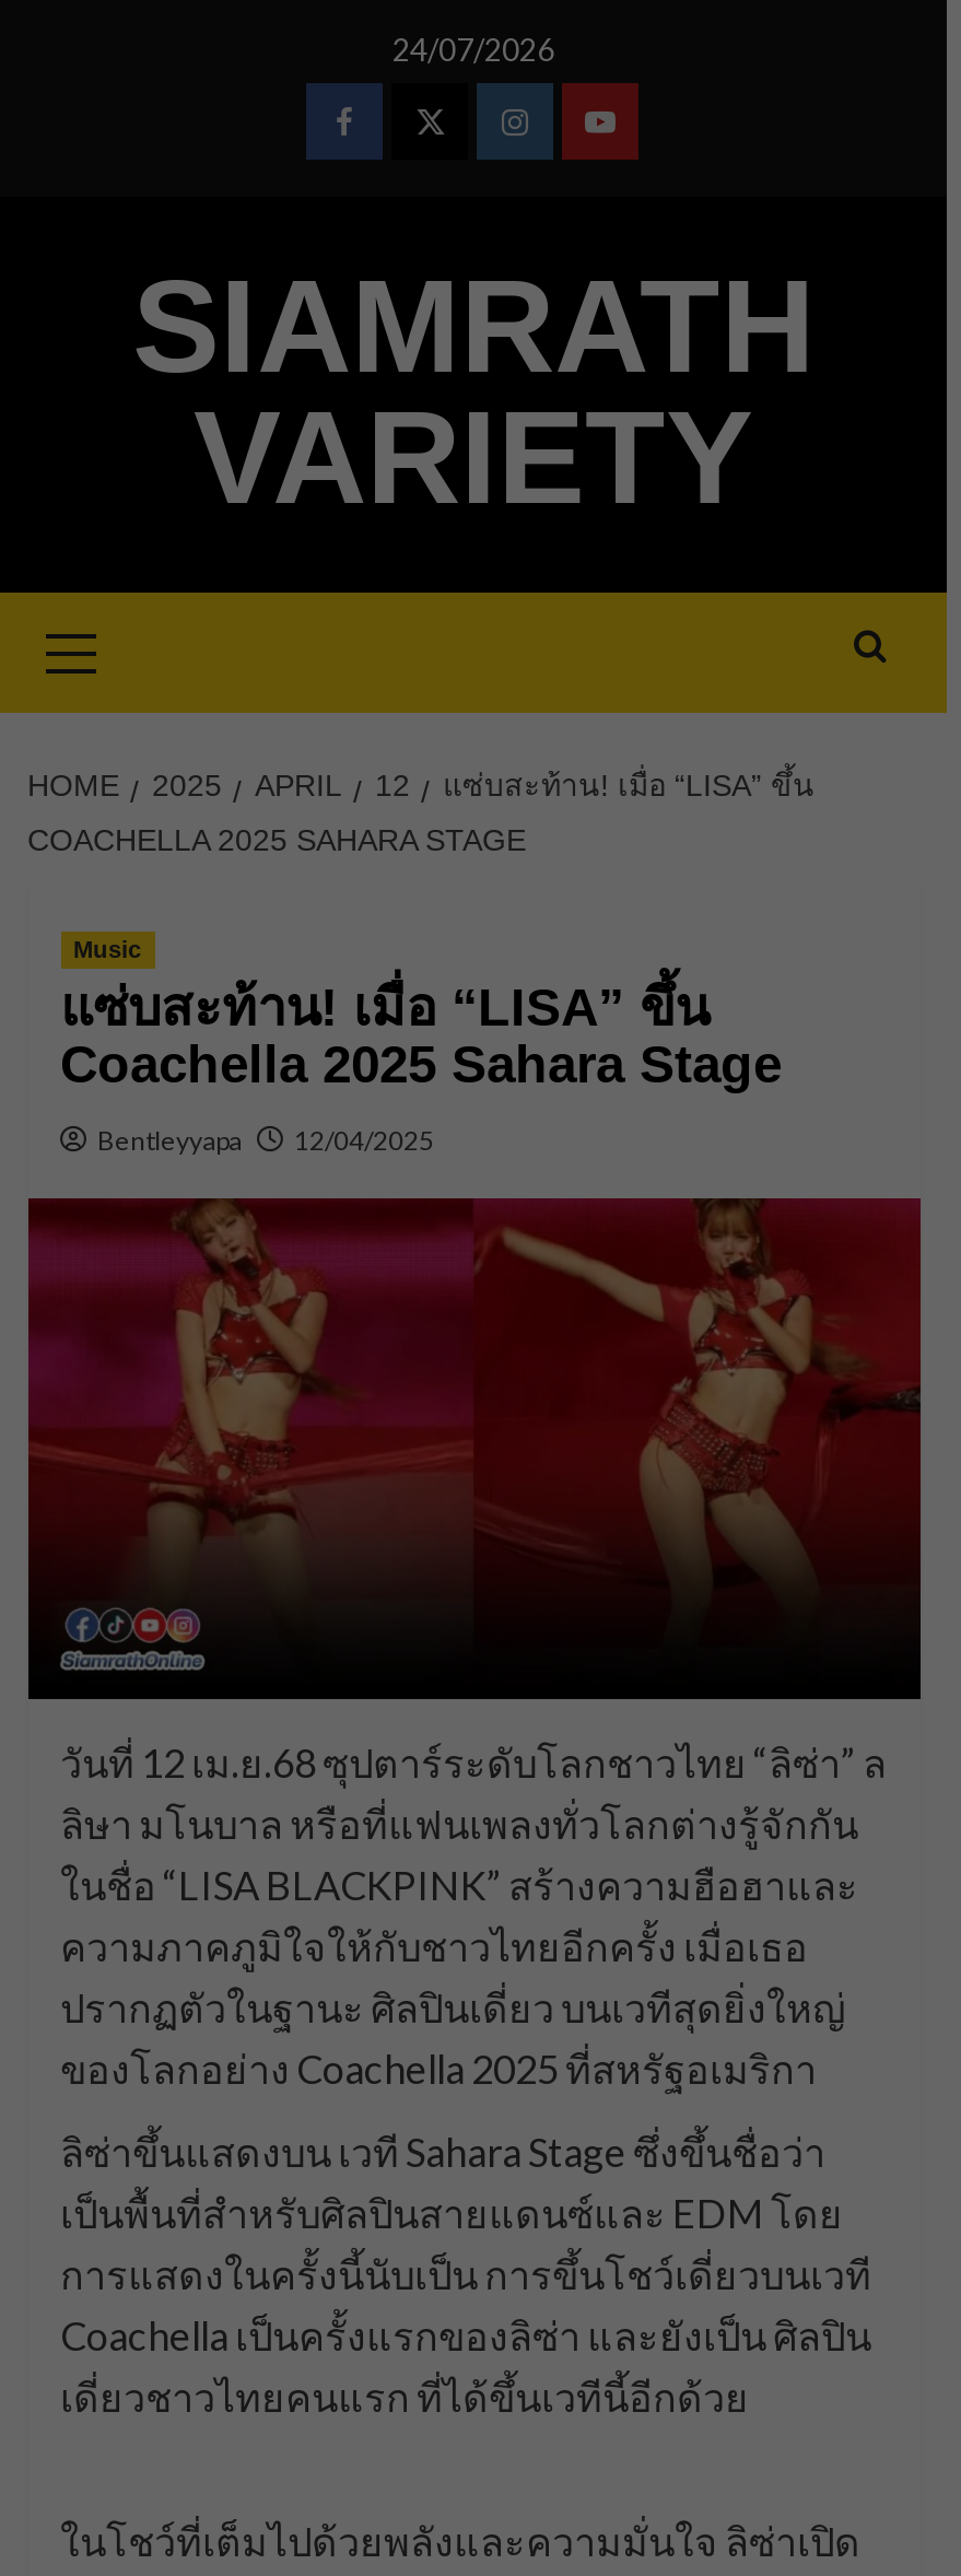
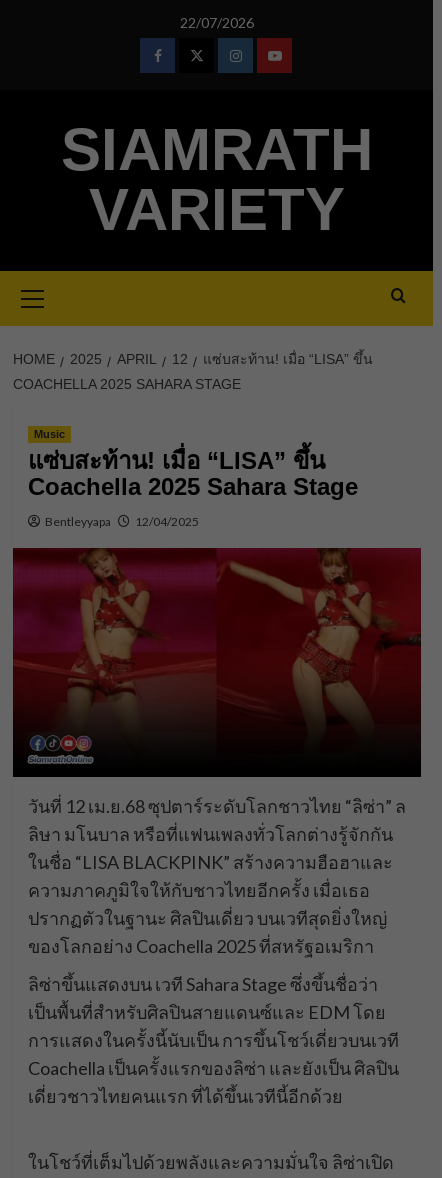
- 24/07/2026
+ 22/07/2026
